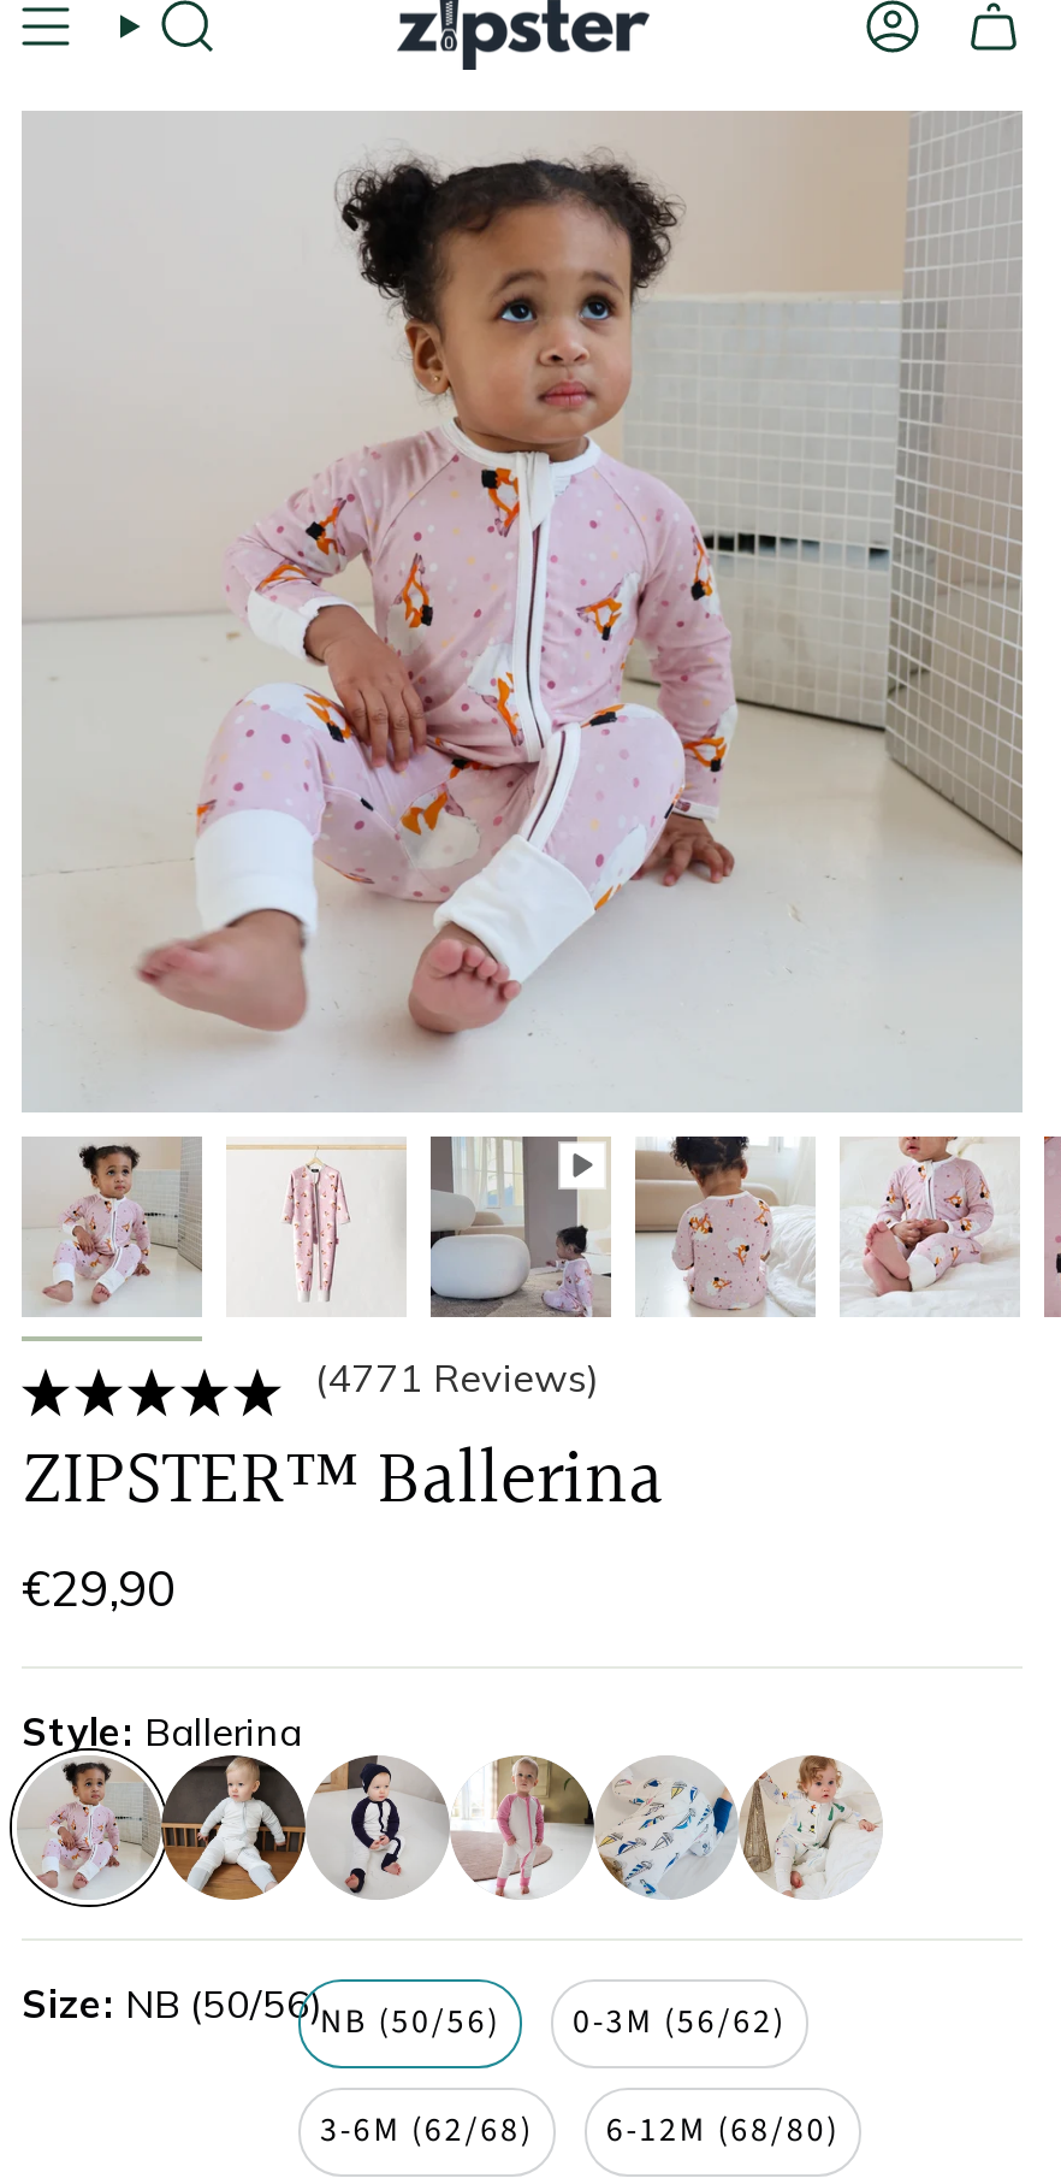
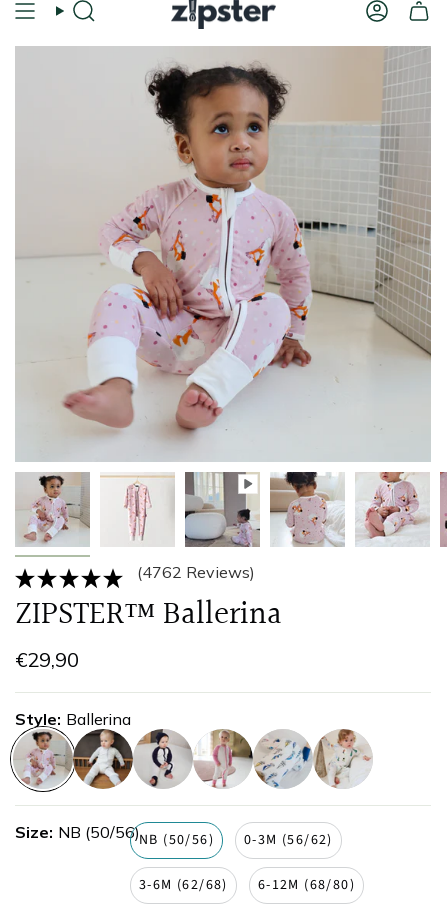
- (4771 Reviews)
+ (4762 Reviews)
